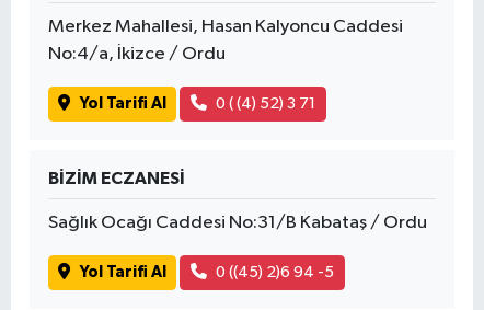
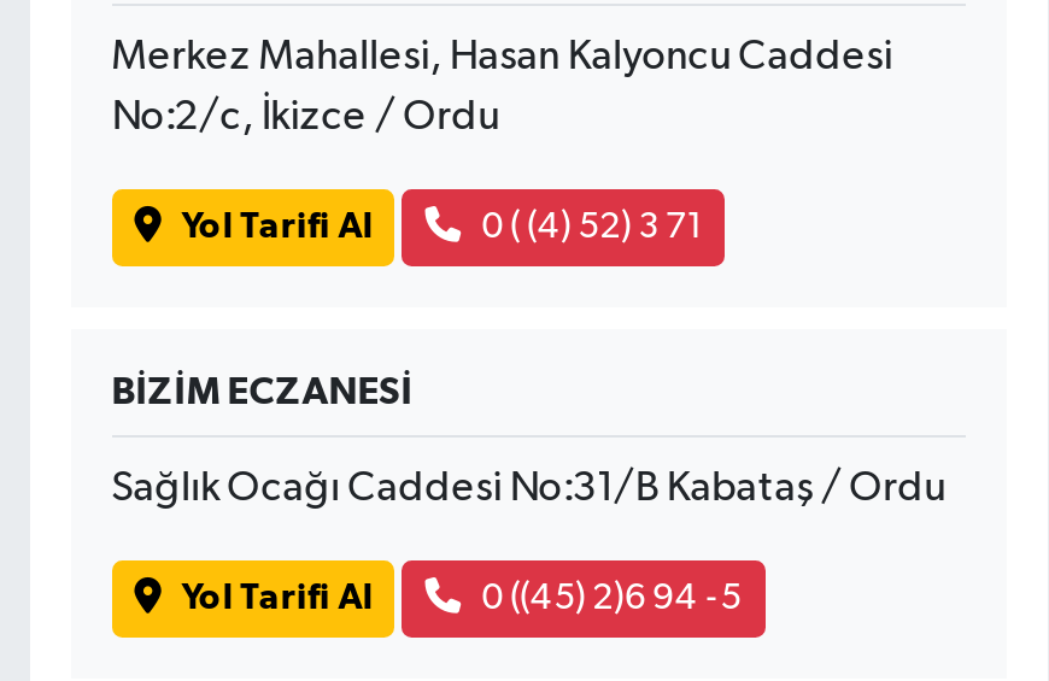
- No:4/a, İkizce / Ordu
+ No:2/c, İkizce / Ordu
